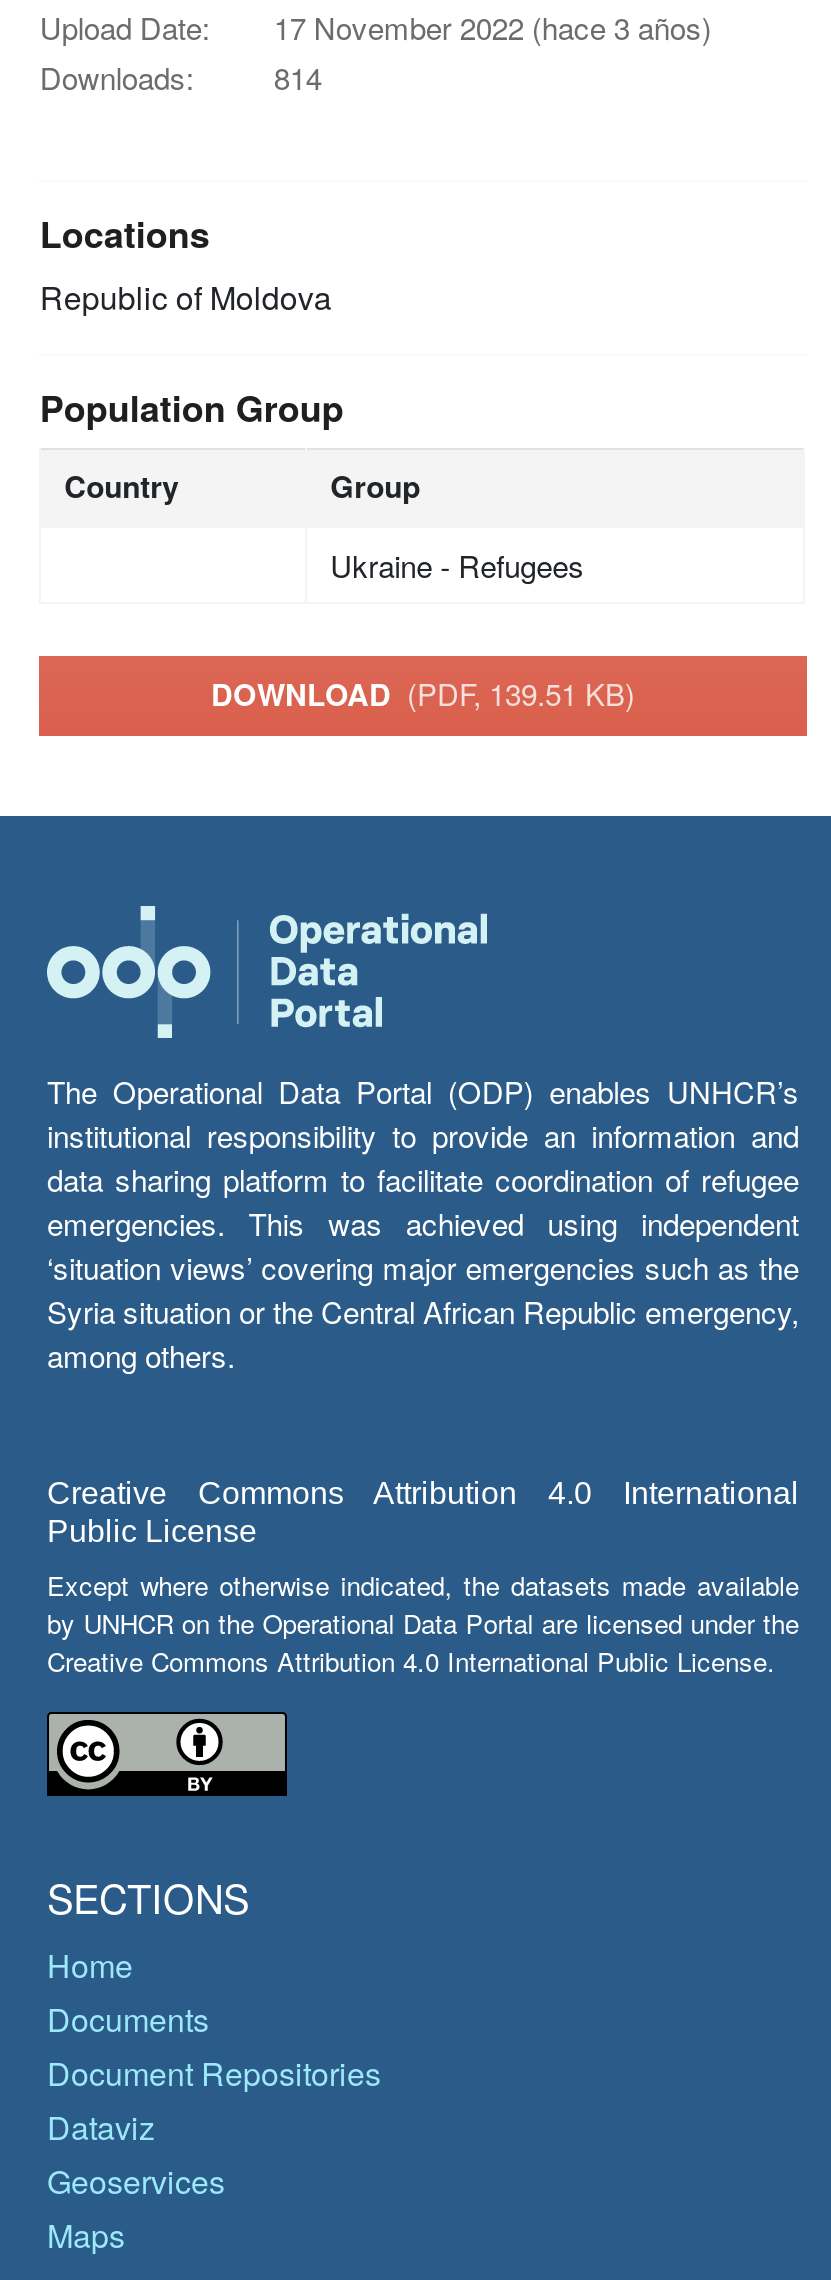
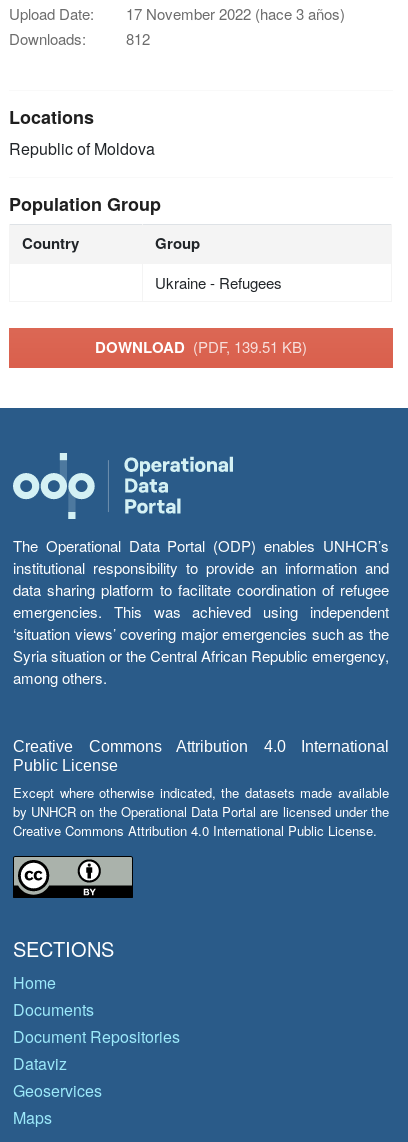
- Downloads: 814
+ Downloads: 812
